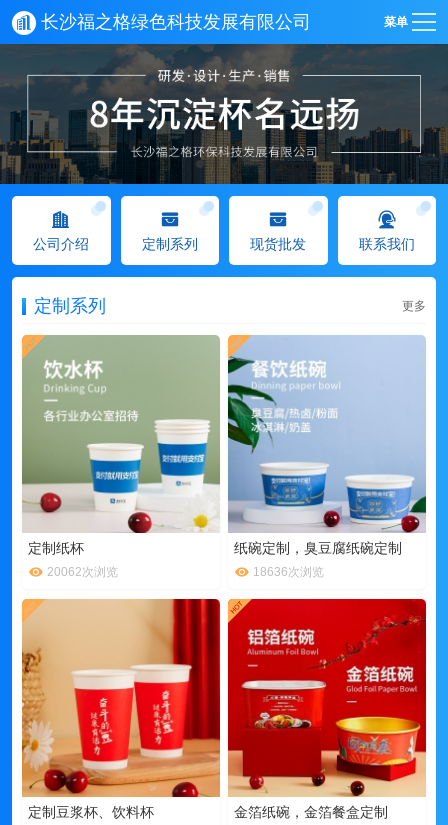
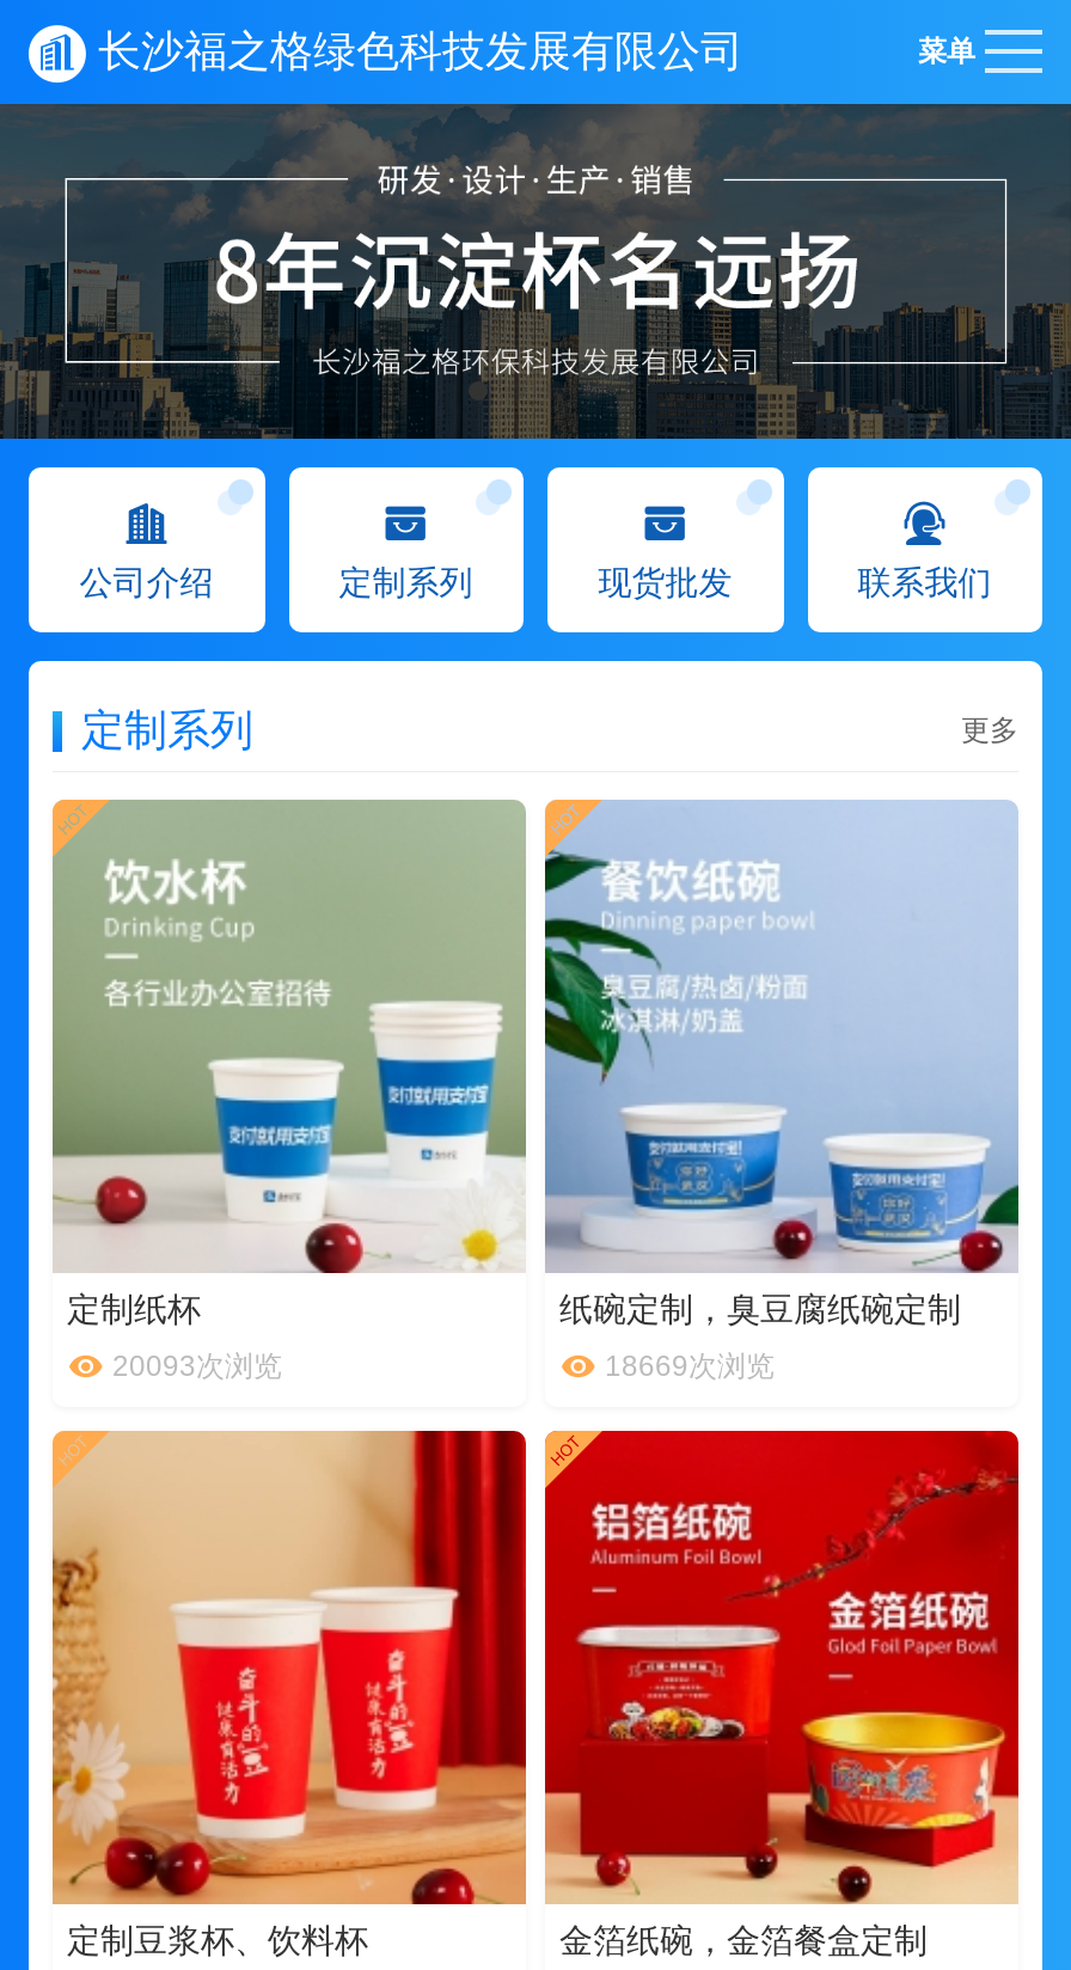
- 20062次浏览
+ 20093次浏览

- 18636次浏览
+ 18669次浏览
